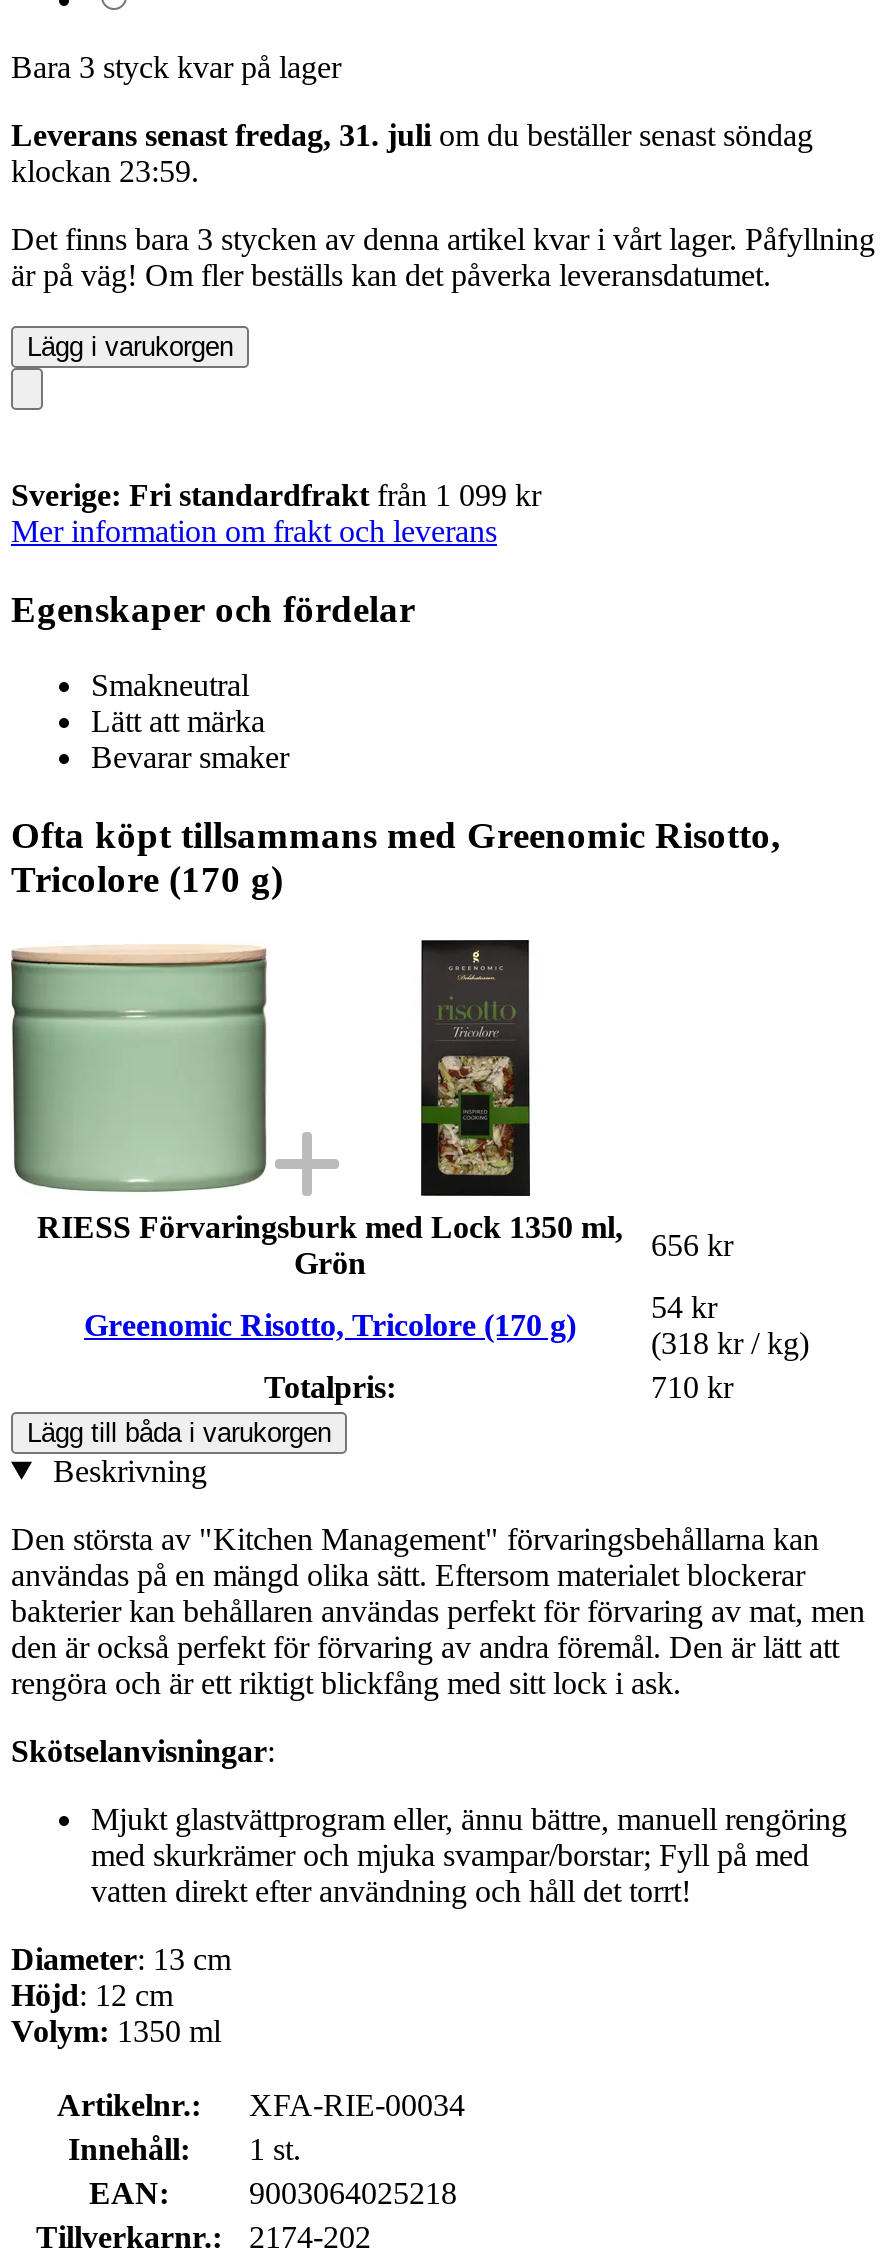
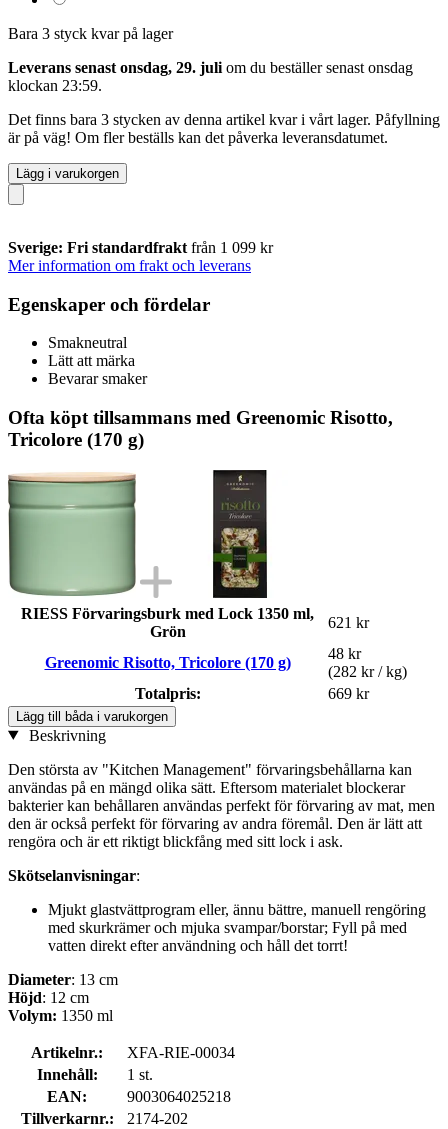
- Leverans senast fredag, 31. juli om du beställer senast söndag
+ Leverans senast onsdag, 29. juli om du beställer senast onsdag

- 656 kr
+ 621 kr

- 54 kr
+ 48 kr

- (318 kr / kg)
+ (282 kr / kg)

- 710 kr
+ 669 kr
